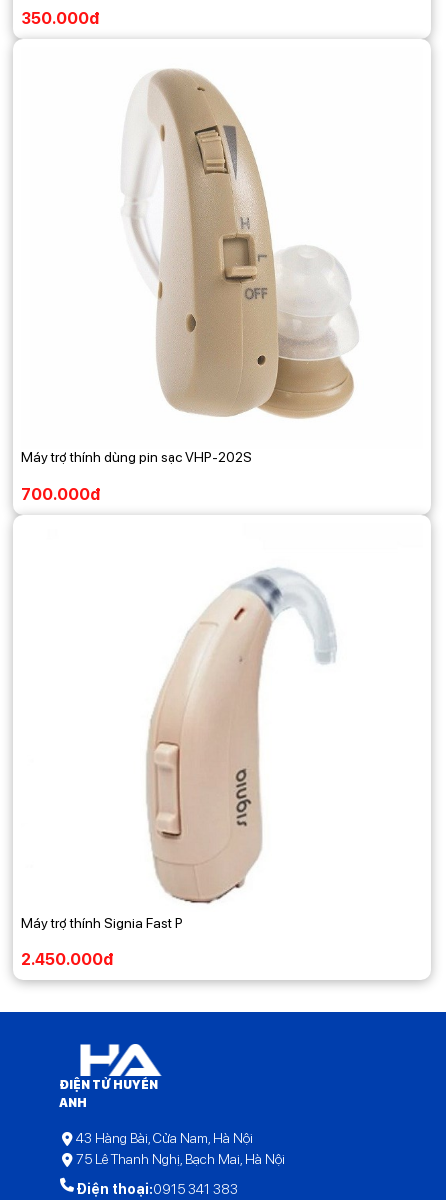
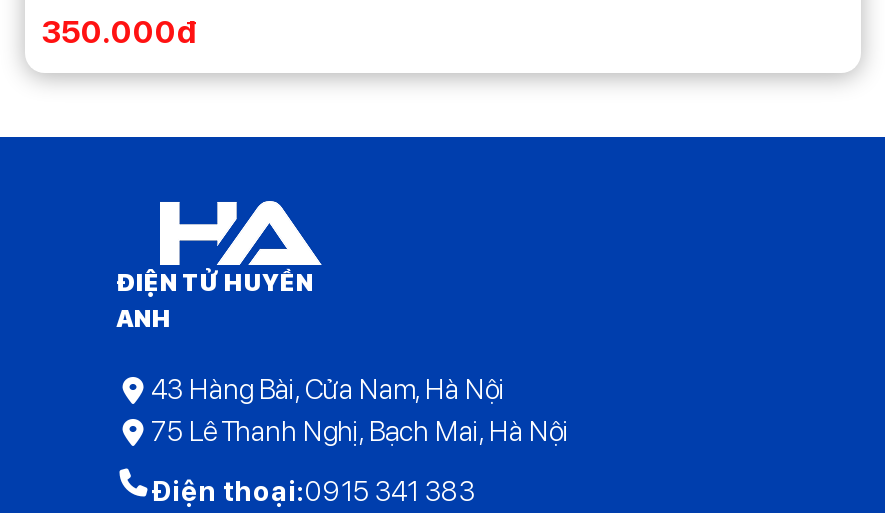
- [image]
- Máy trợ thính dùng pin sạc VHP-202S
- 700.000đ

- [image]
- Máy trợ thính Signia Fast P
- 2.450.000đ
